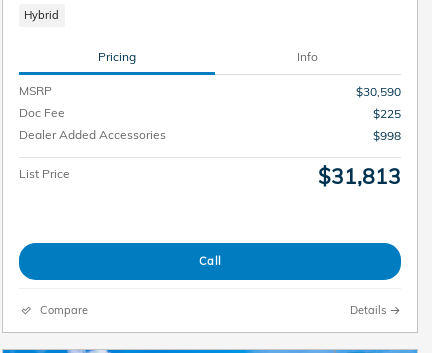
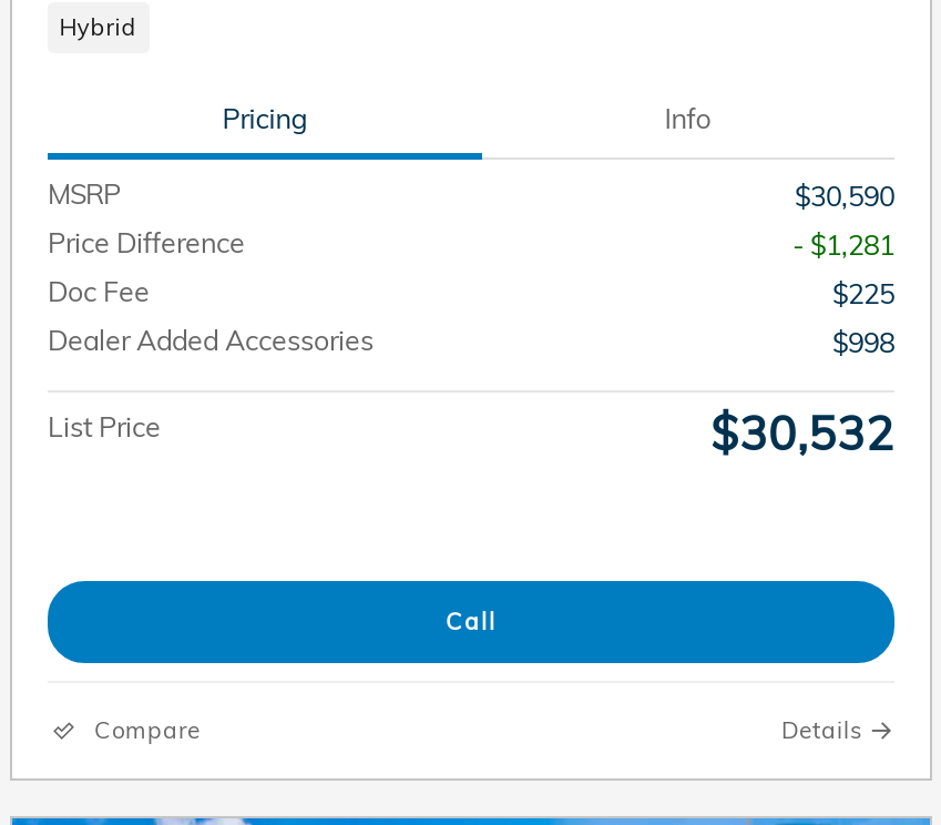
+ Price Difference
+ - $1,281

- $31,813
+ $30,532
